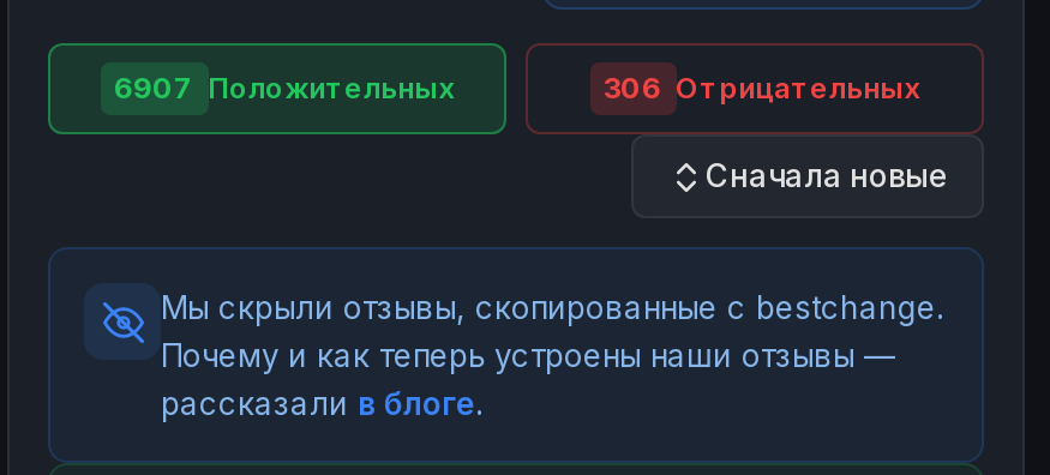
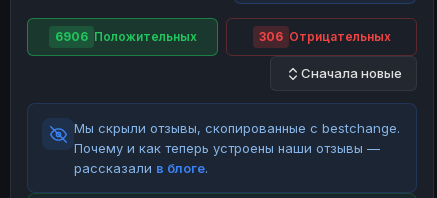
- 6907 Положительных
+ 6906 Положительных
